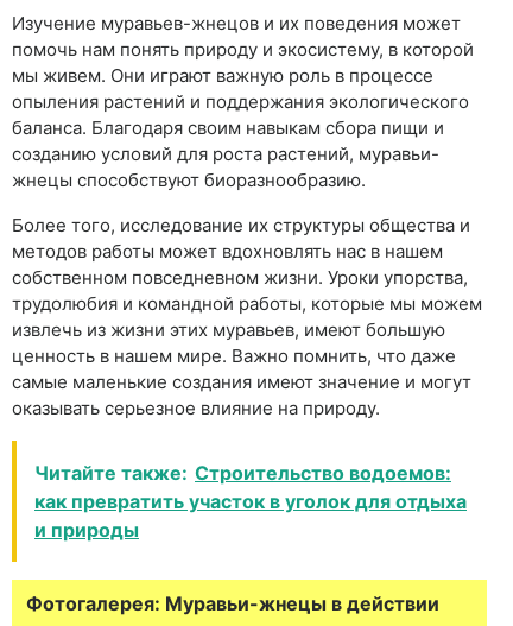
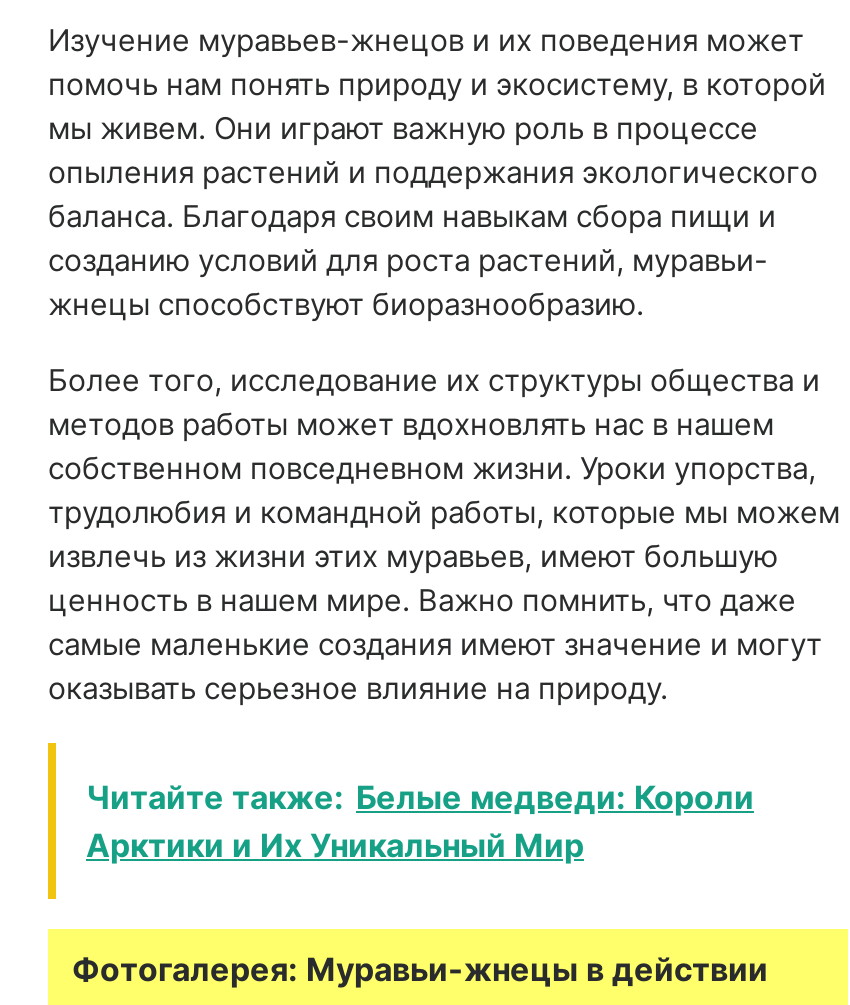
- Читайте также: Строительство водоемов:
- как превратить участок в уголок для отдыха
- и природы
+ Читайте также: Белые медведи: Короли
+ Арктики и Их Уникальный Мир
